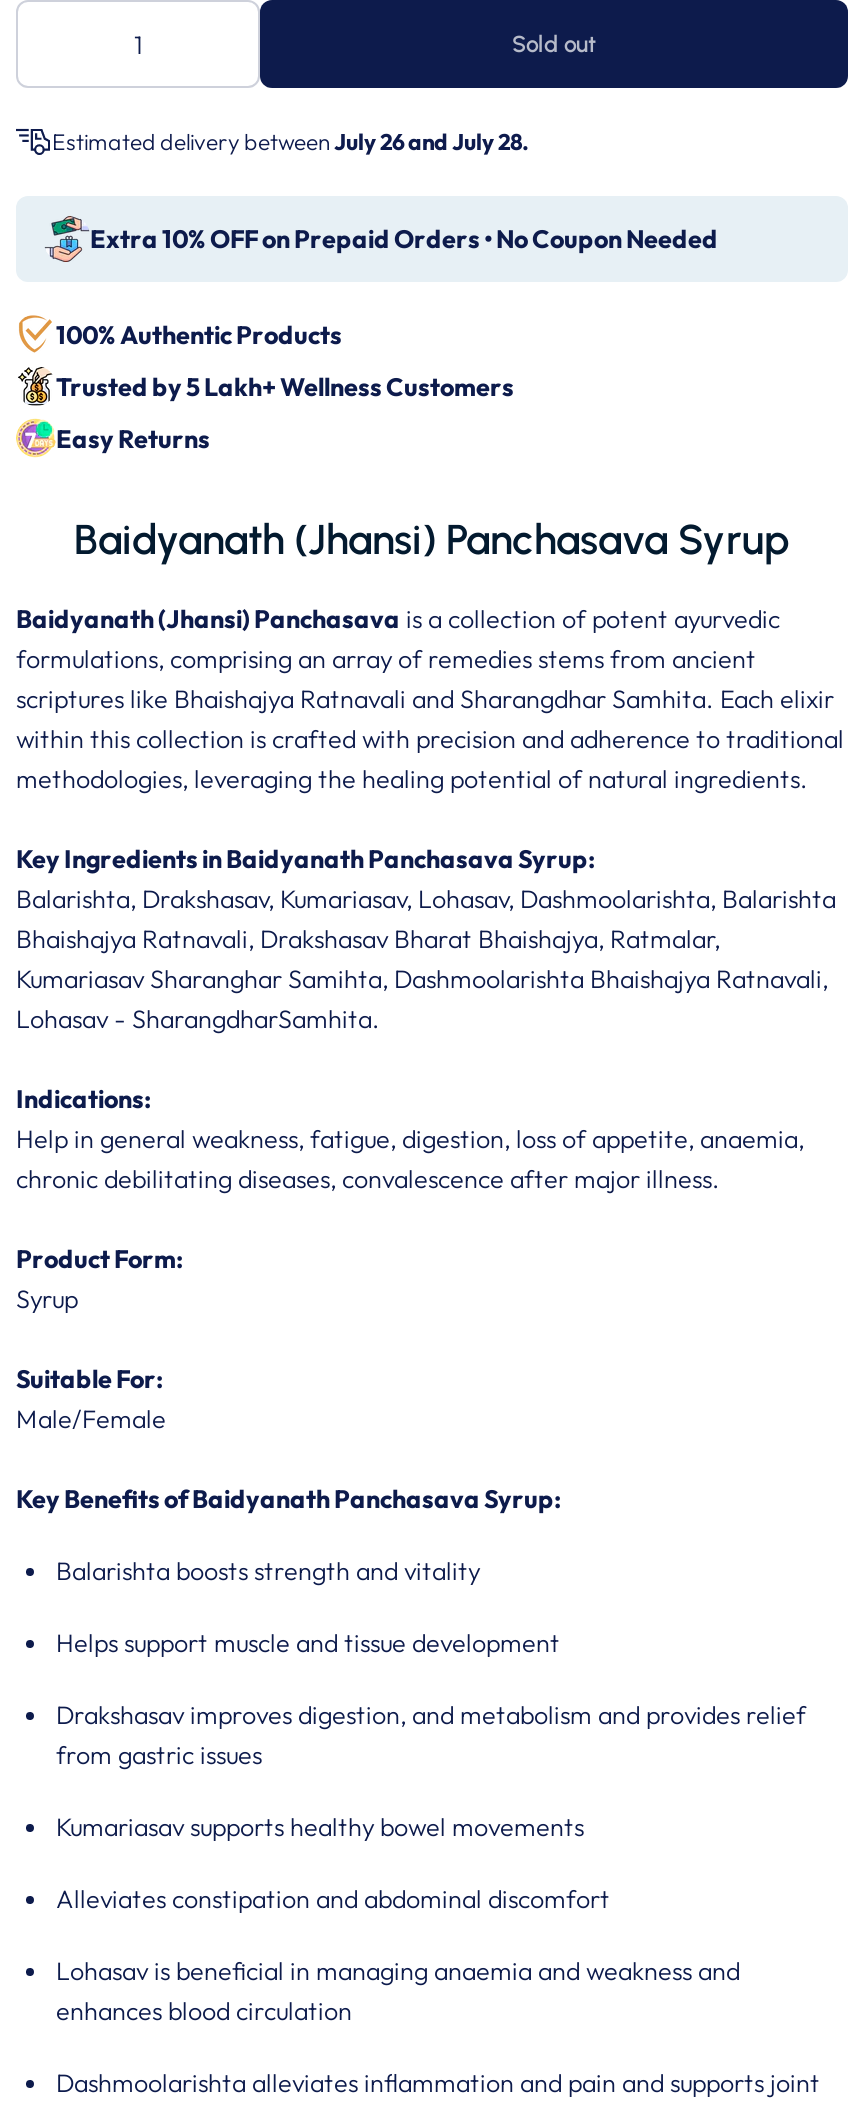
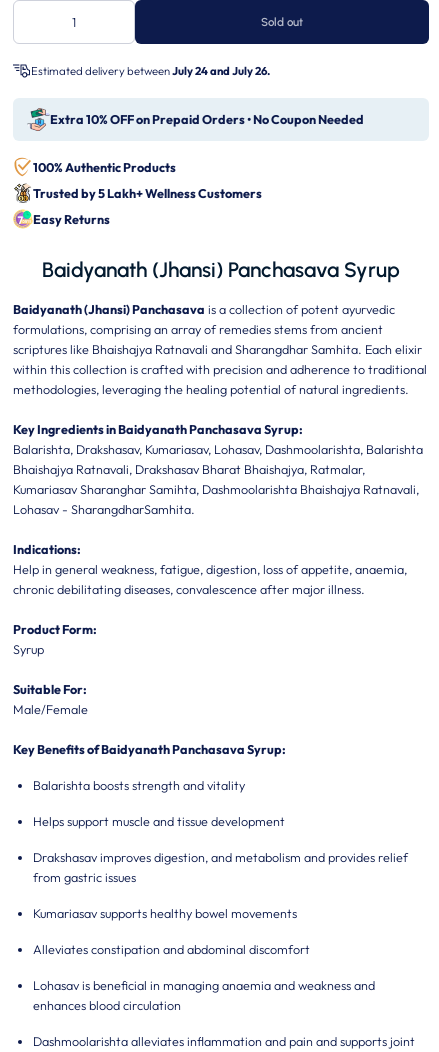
- Estimated delivery between July 26 and July 28.
+ Estimated delivery between July 24 and July 26.
